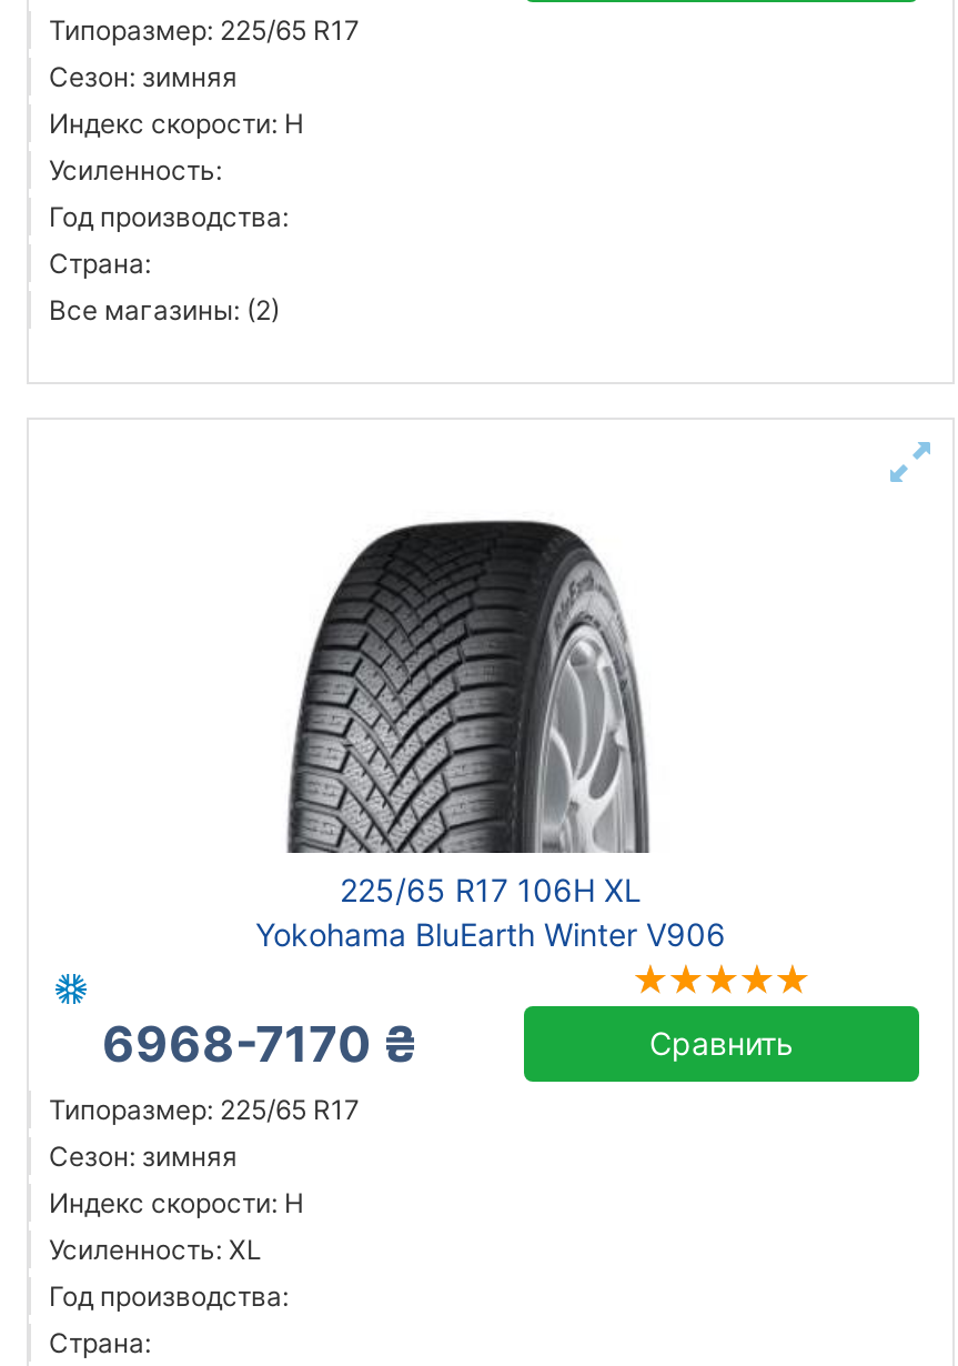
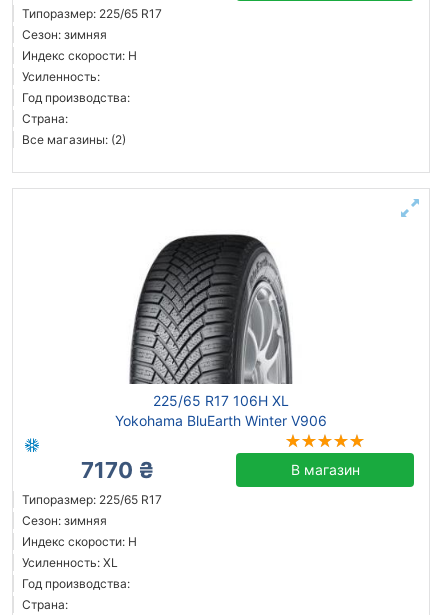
- 6968-7170 ₴
- Сравнить
+ 7170 ₴
+ В магазин
